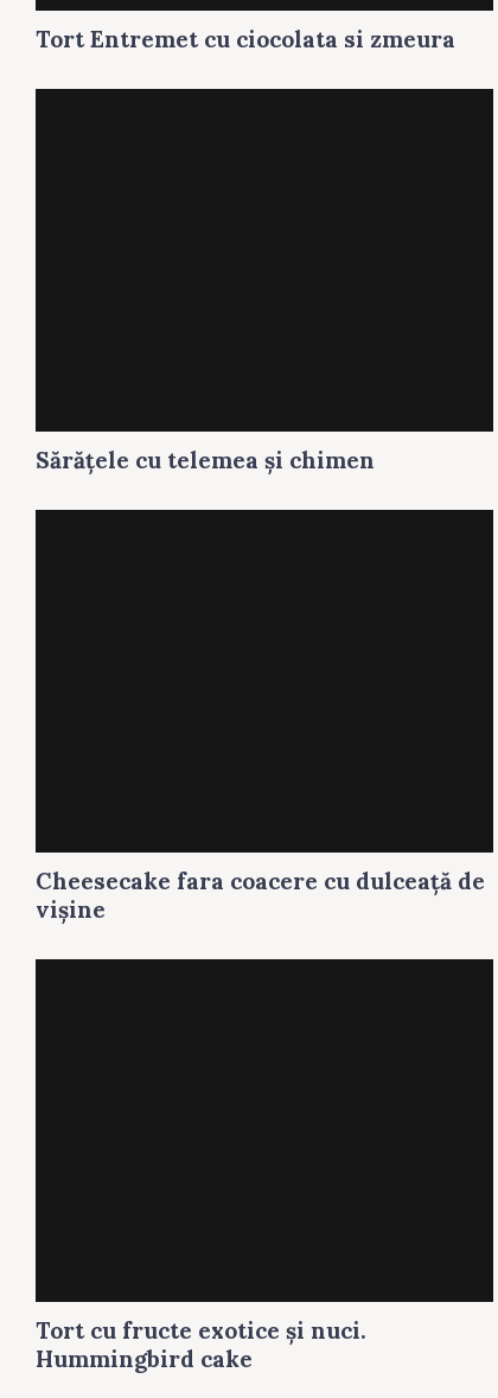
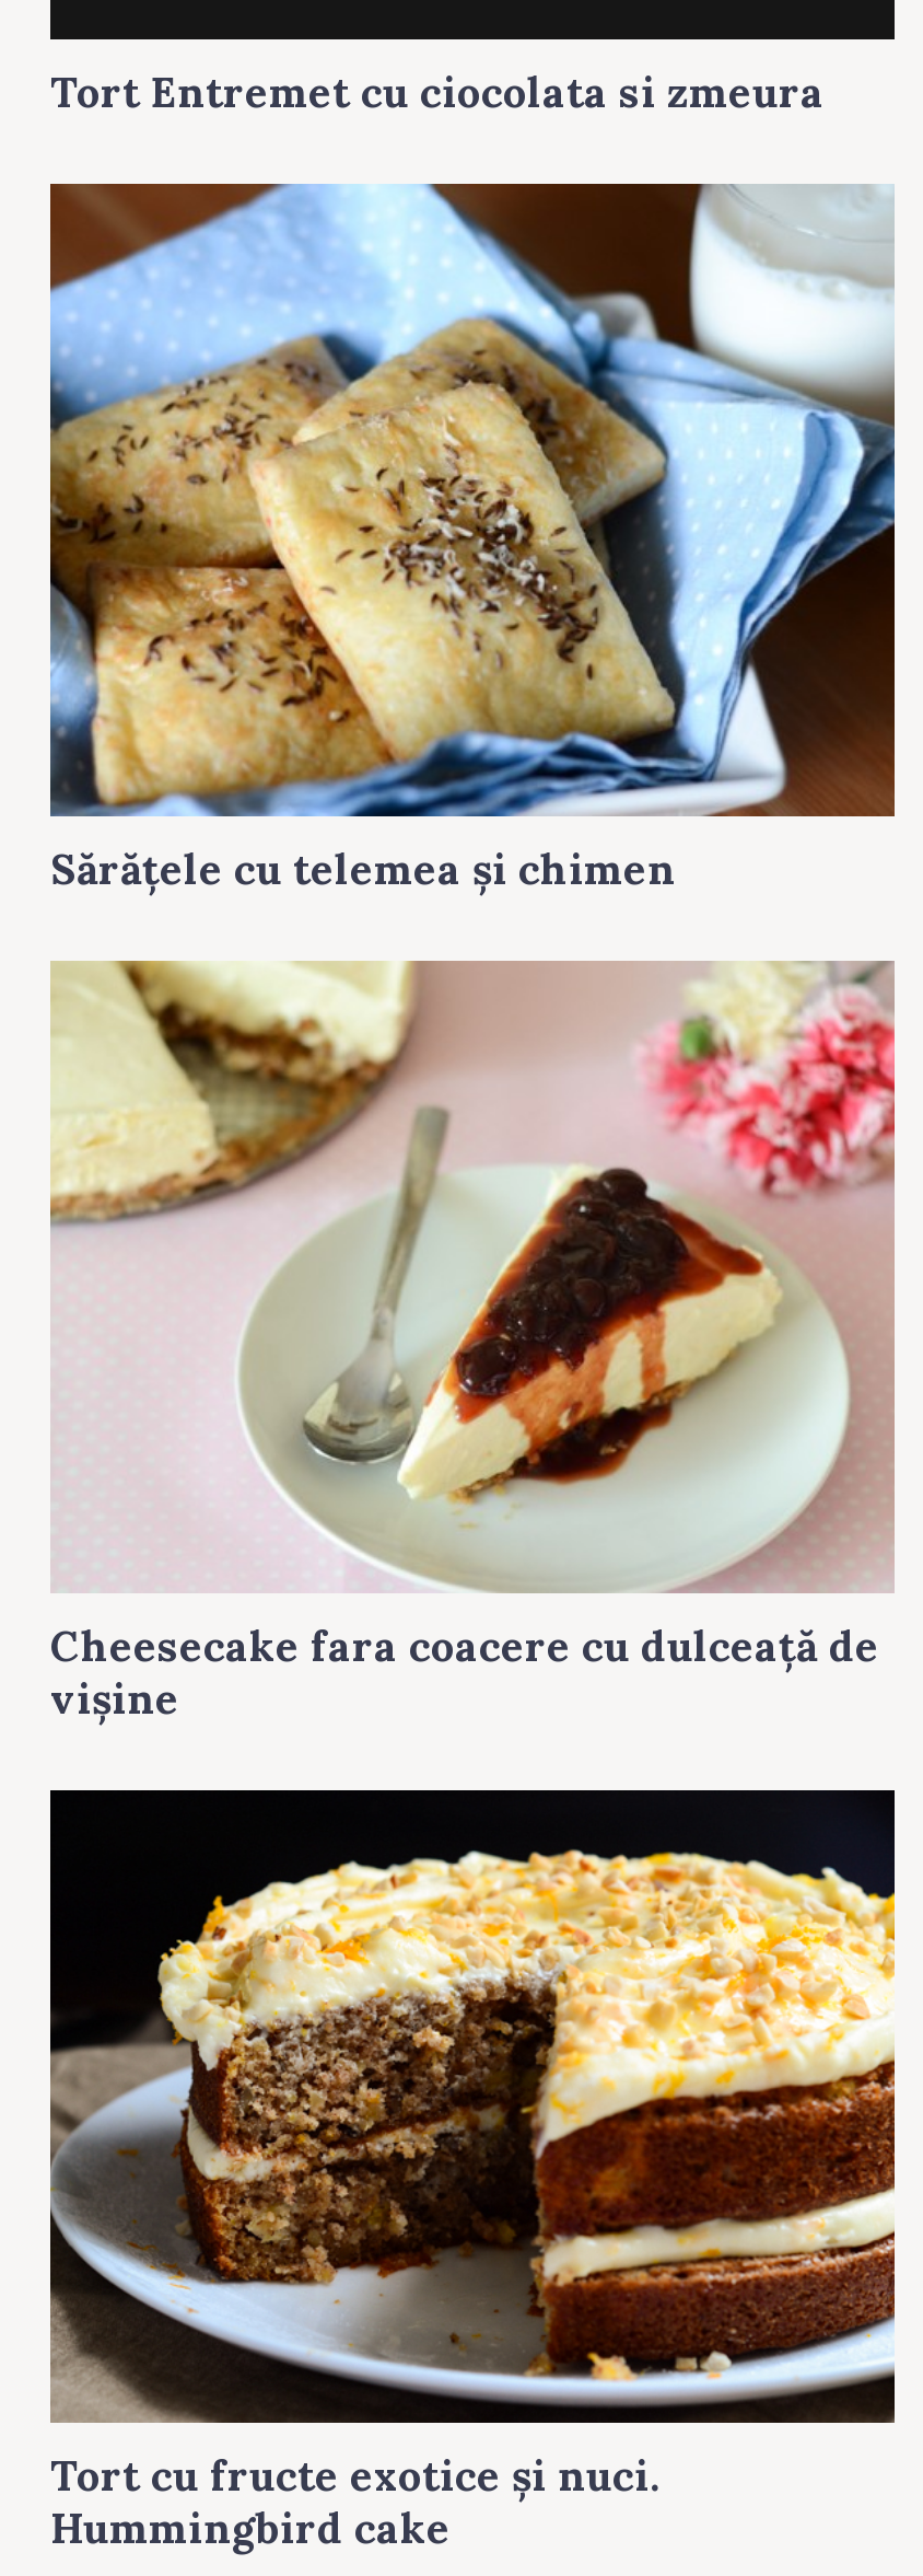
+ [image]

+ [image]

+ [image]
